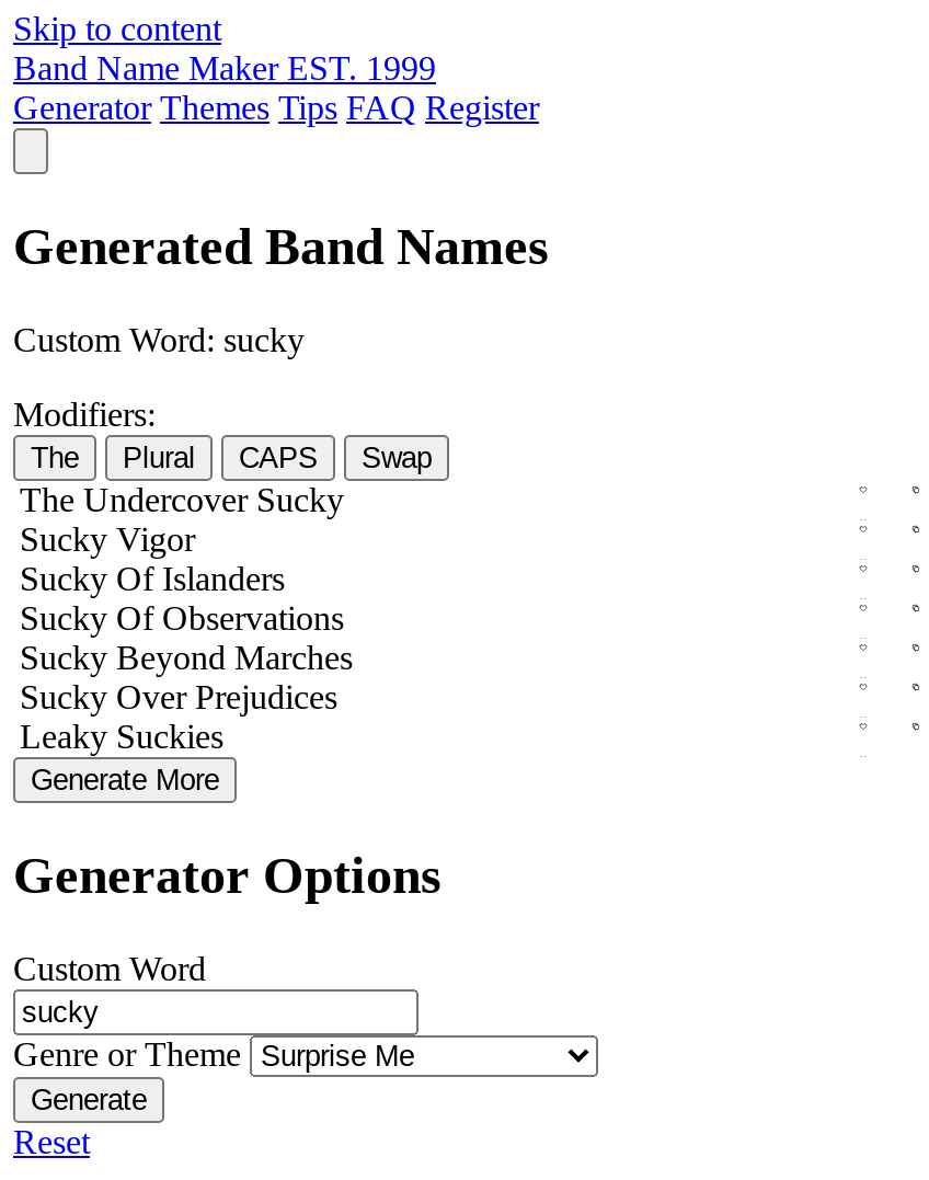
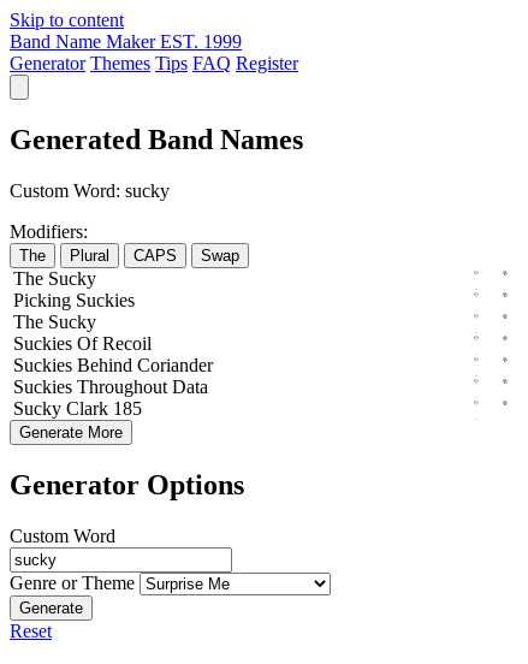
- TheUndercover Sucky
- Sucky Vigor
- Sucky OfIslanders
- Sucky Of Observations
- Sucky Beyond Marches
- Sucky Over Prejudices
- Leaky Suckies
+ TheSucky
+ Picking Suckies
+ The Sucky
+ Suckies Of Recoil
+ Suckies Behind Coriander
+ Suckies Throughout Data
+ Sucky Clark 185
